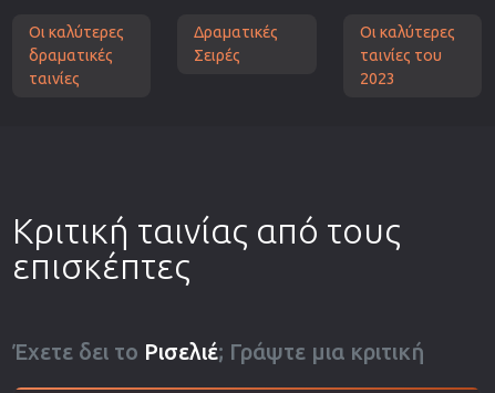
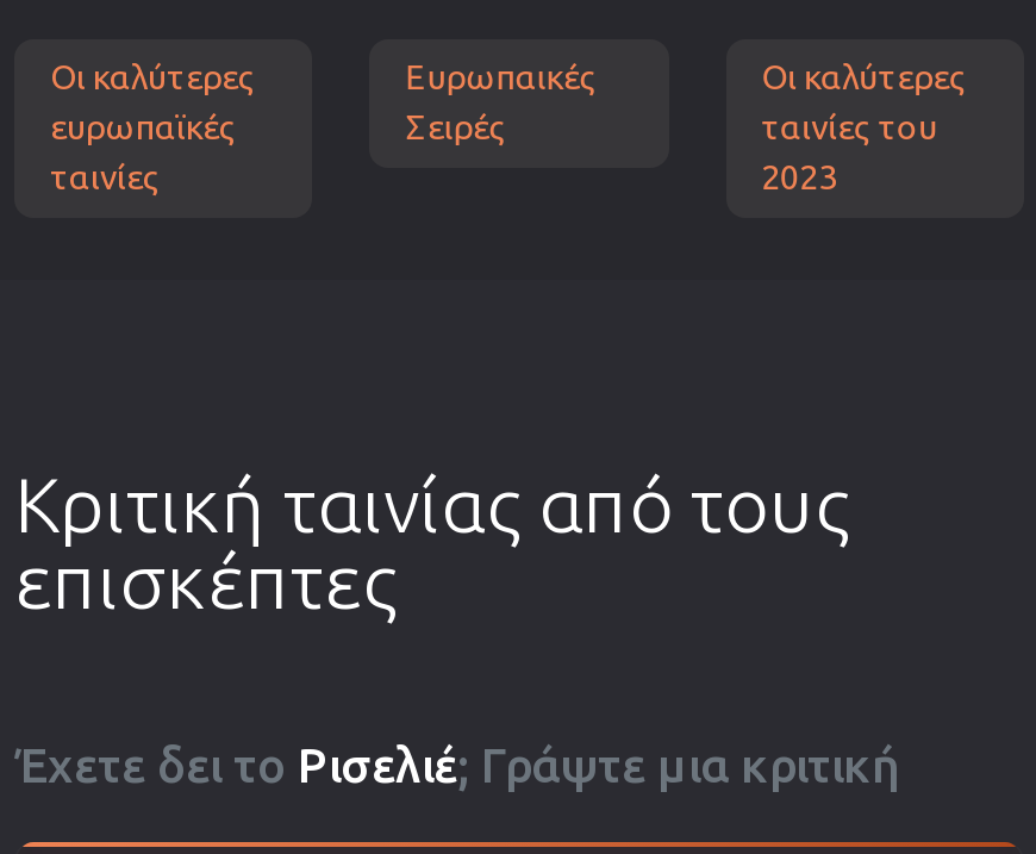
- Δραματικές
+ Ευρωπαικές

- δραματικές
+ ευρωπαϊκές
